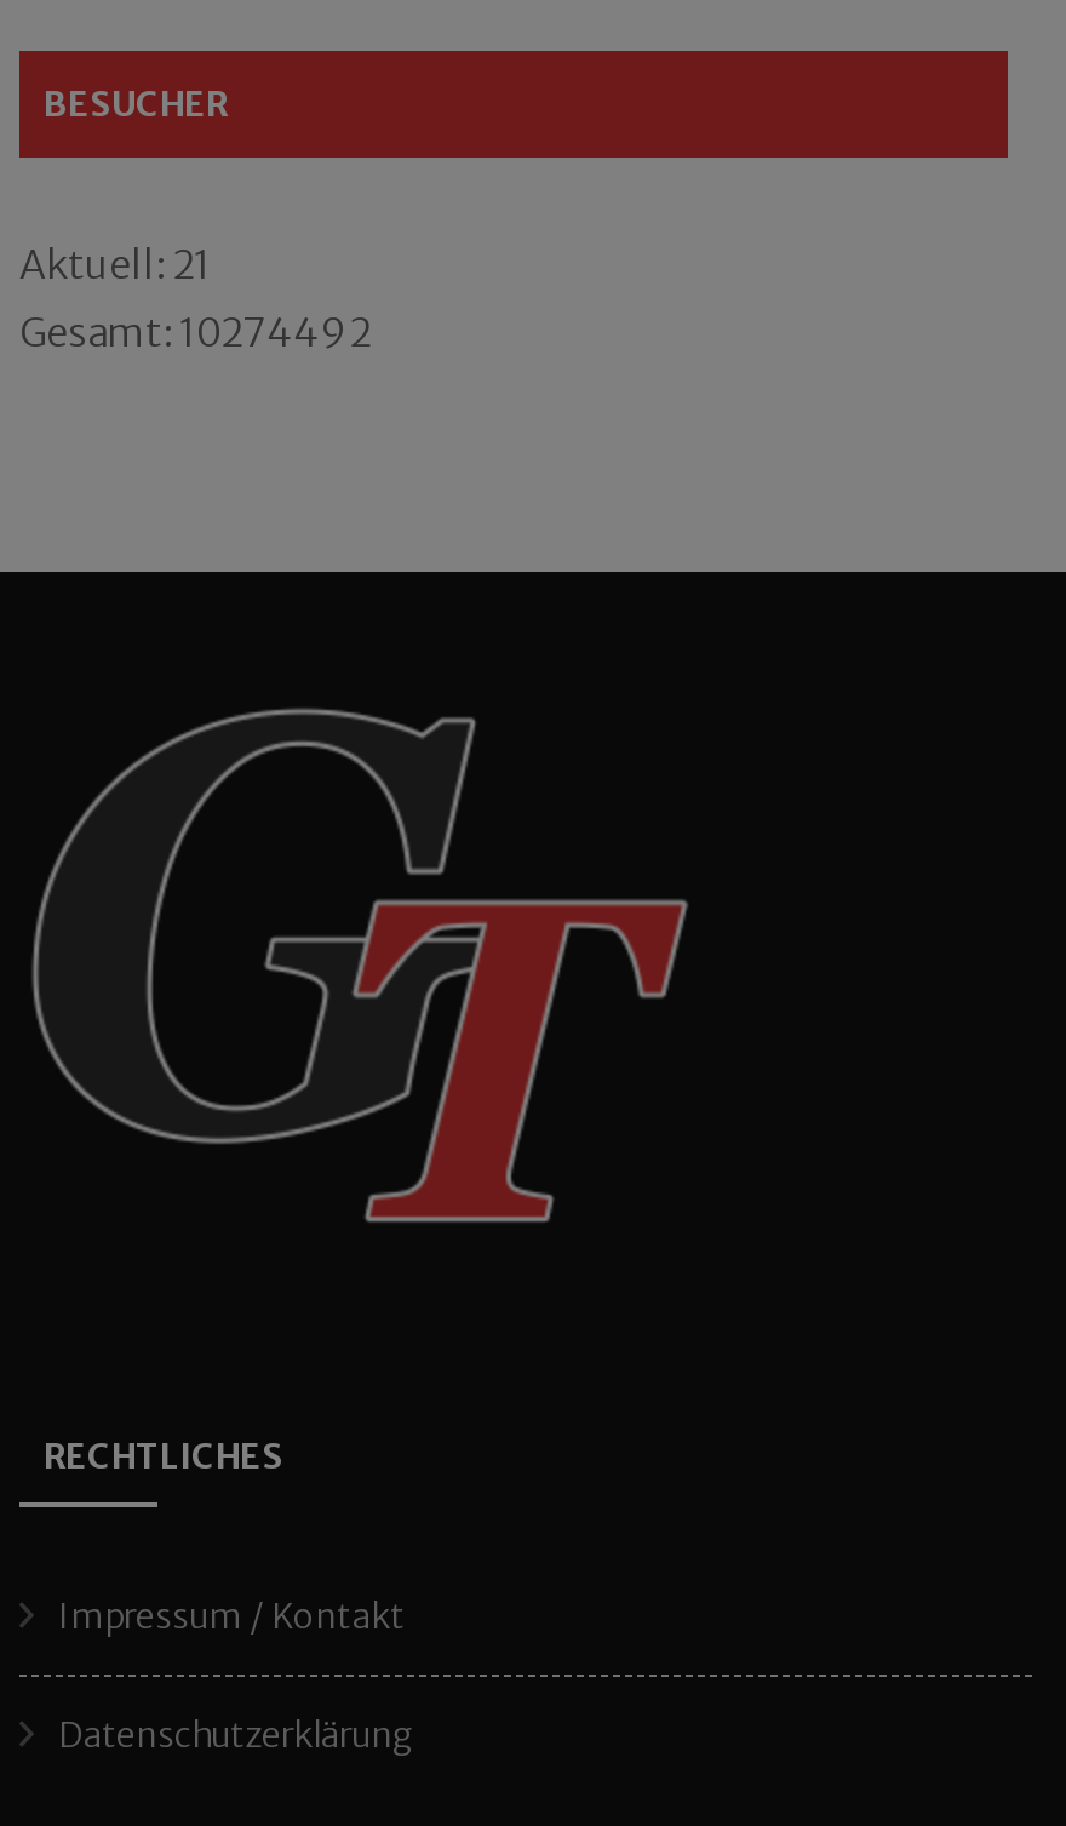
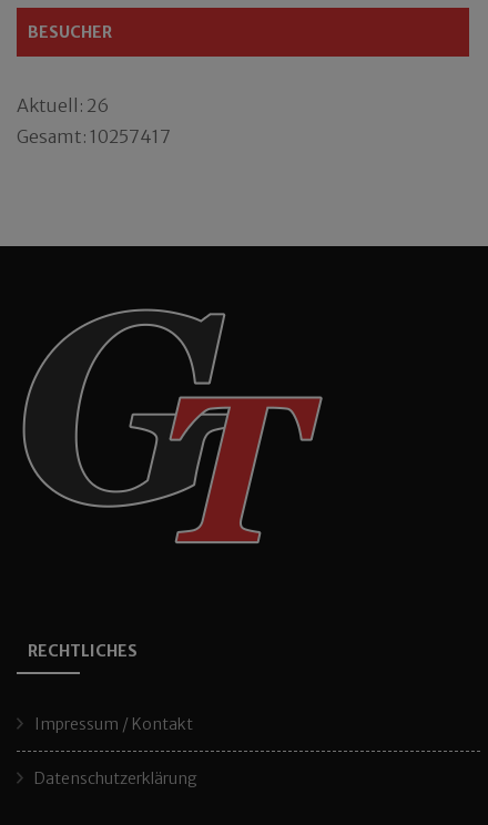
- Aktuell: 21
+ Aktuell: 26

- Gesamt: 10274492
+ Gesamt: 10257417
